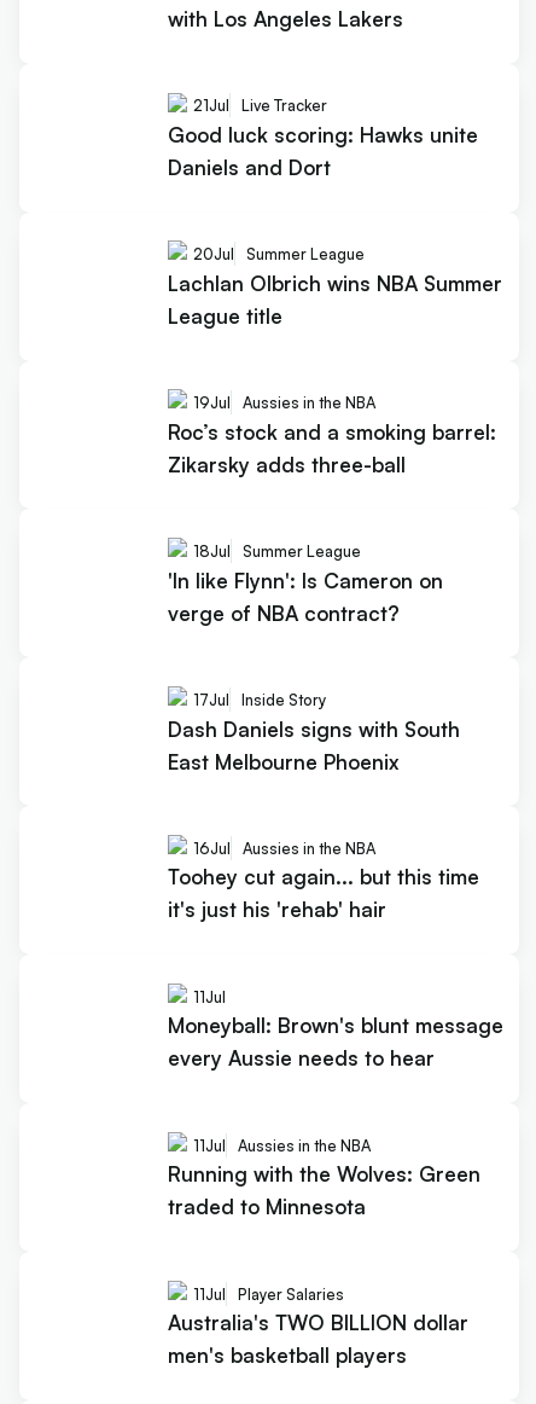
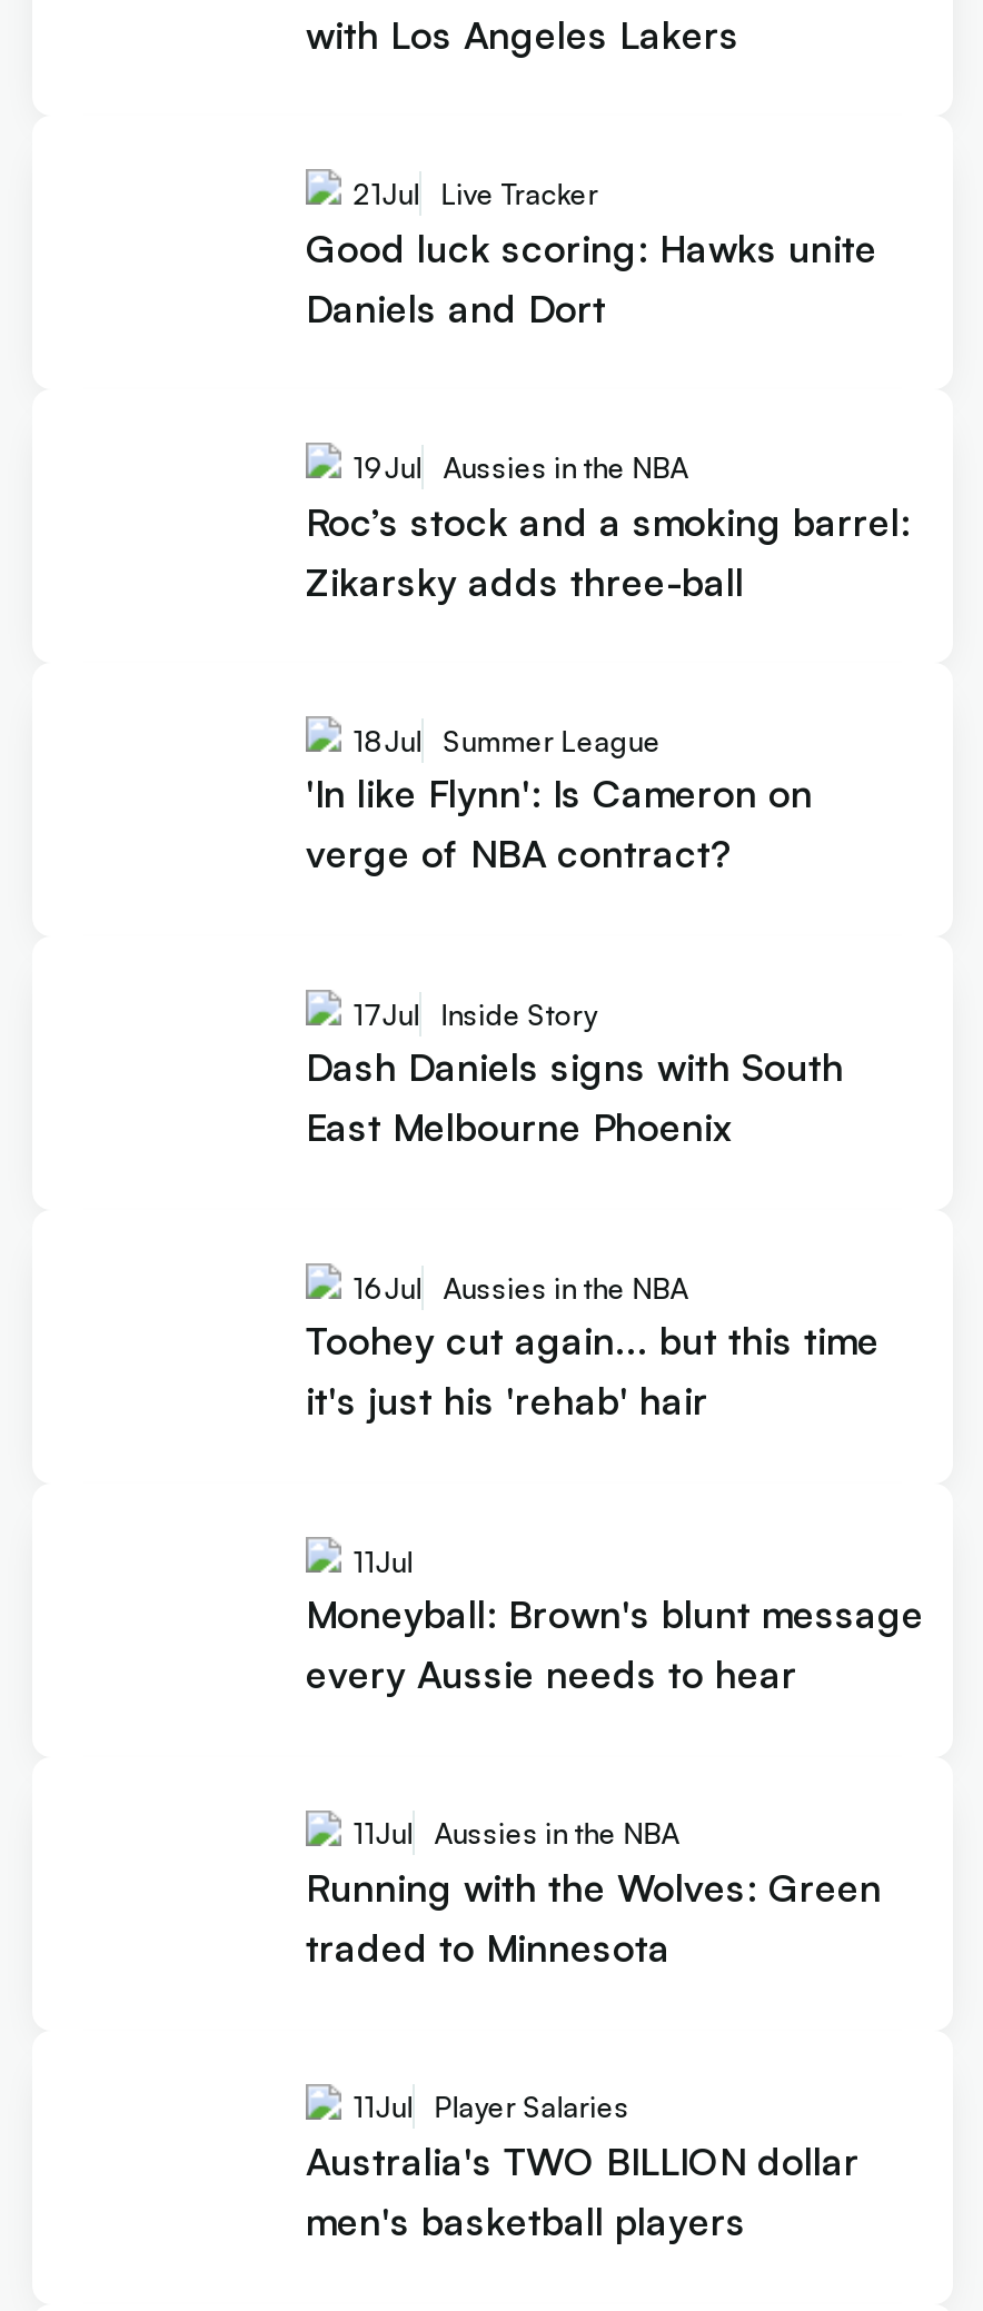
- 20Jul Summer League
- Lachlan Olbrich wins NBA Summer
- League title
